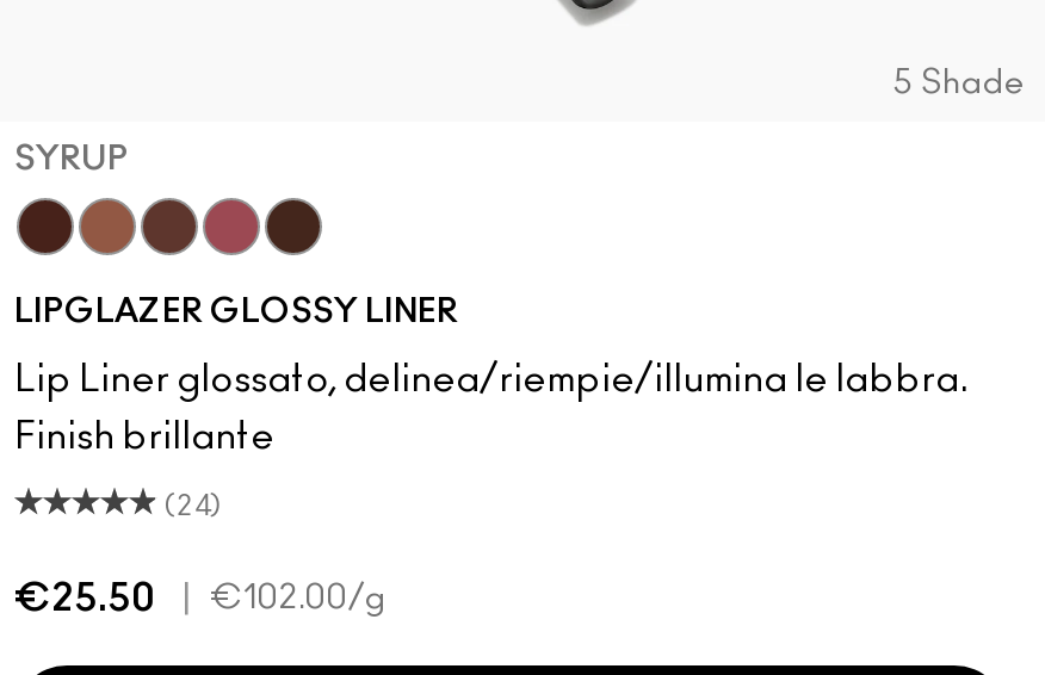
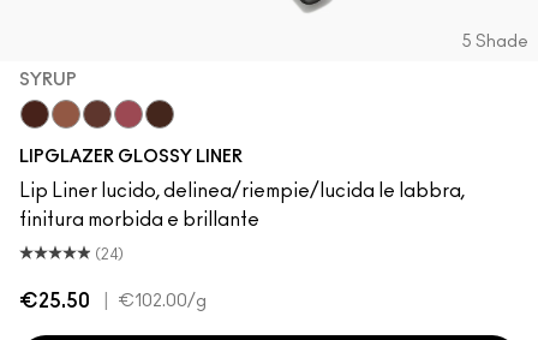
- Lip Liner glossato, delinea/riempie/illumina le labbra.
+ Lip Liner lucido, delinea/riempie/lucida le labbra,

- Finish brillante
+ finitura morbida e brillante
